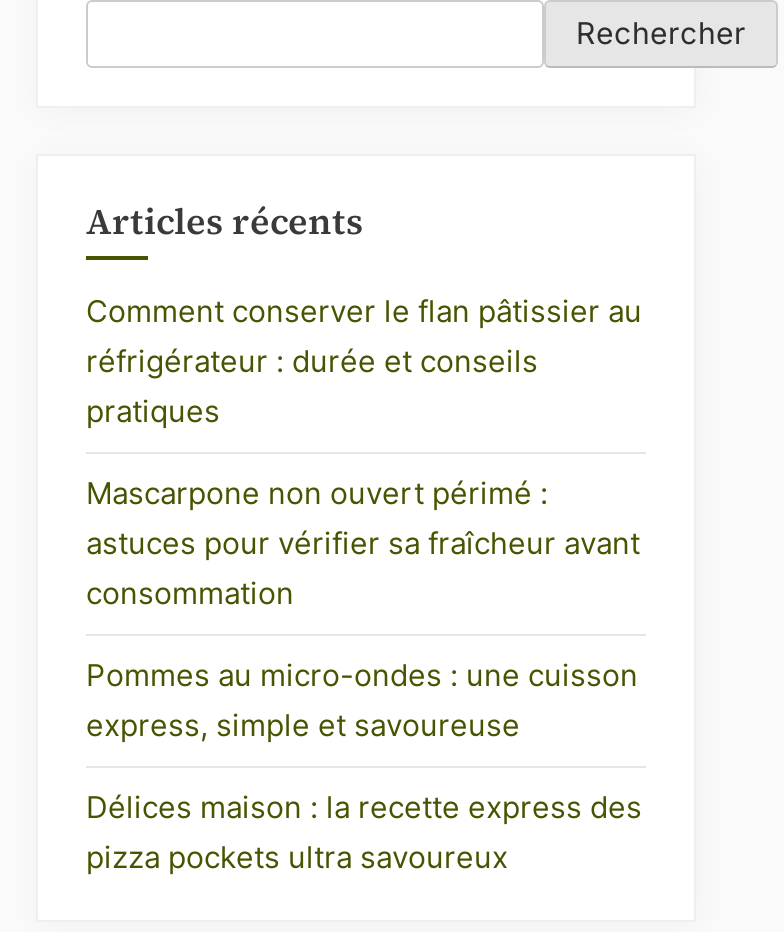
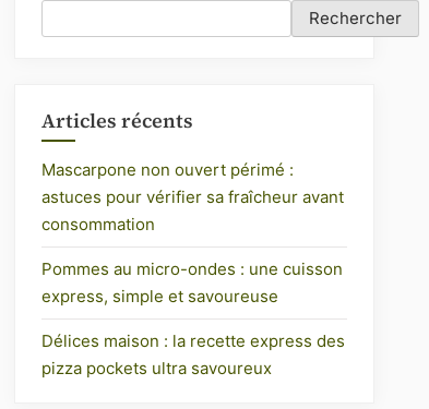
- Comment conserver le flan pâtissier au
- réfrigérateur : durée et conseils
- pratiques
